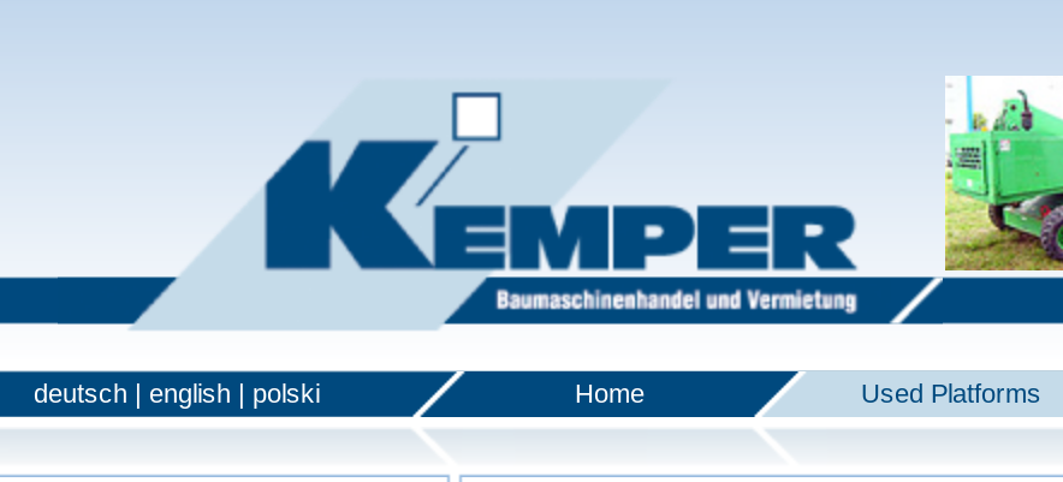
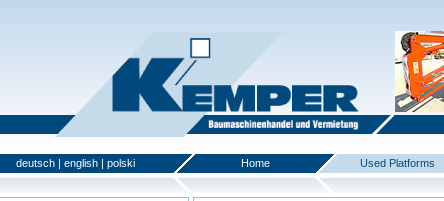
- [image]
+ [image]
